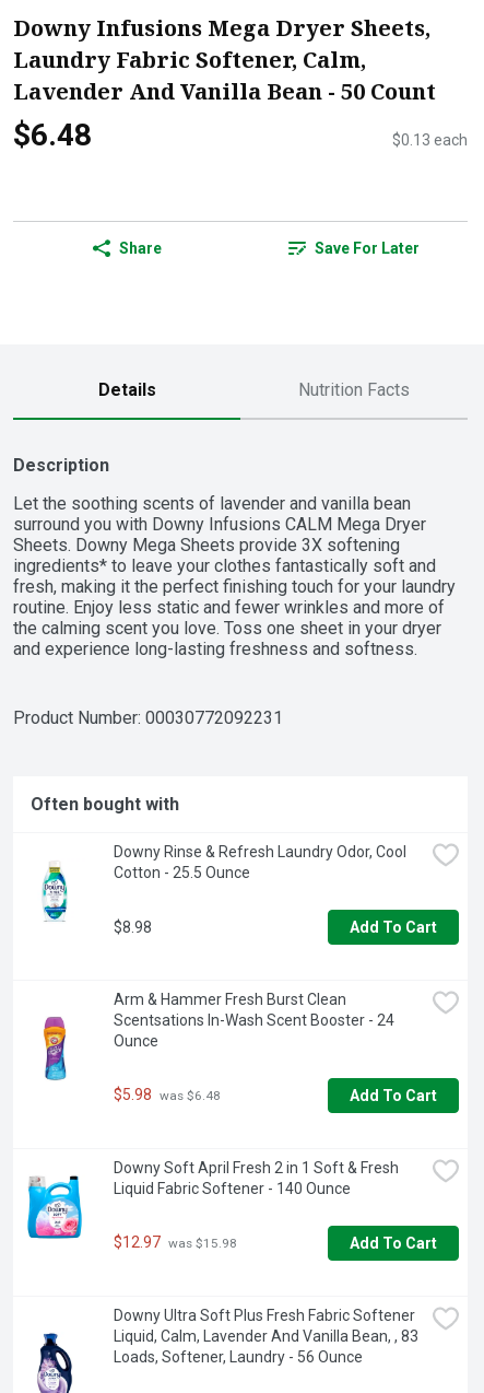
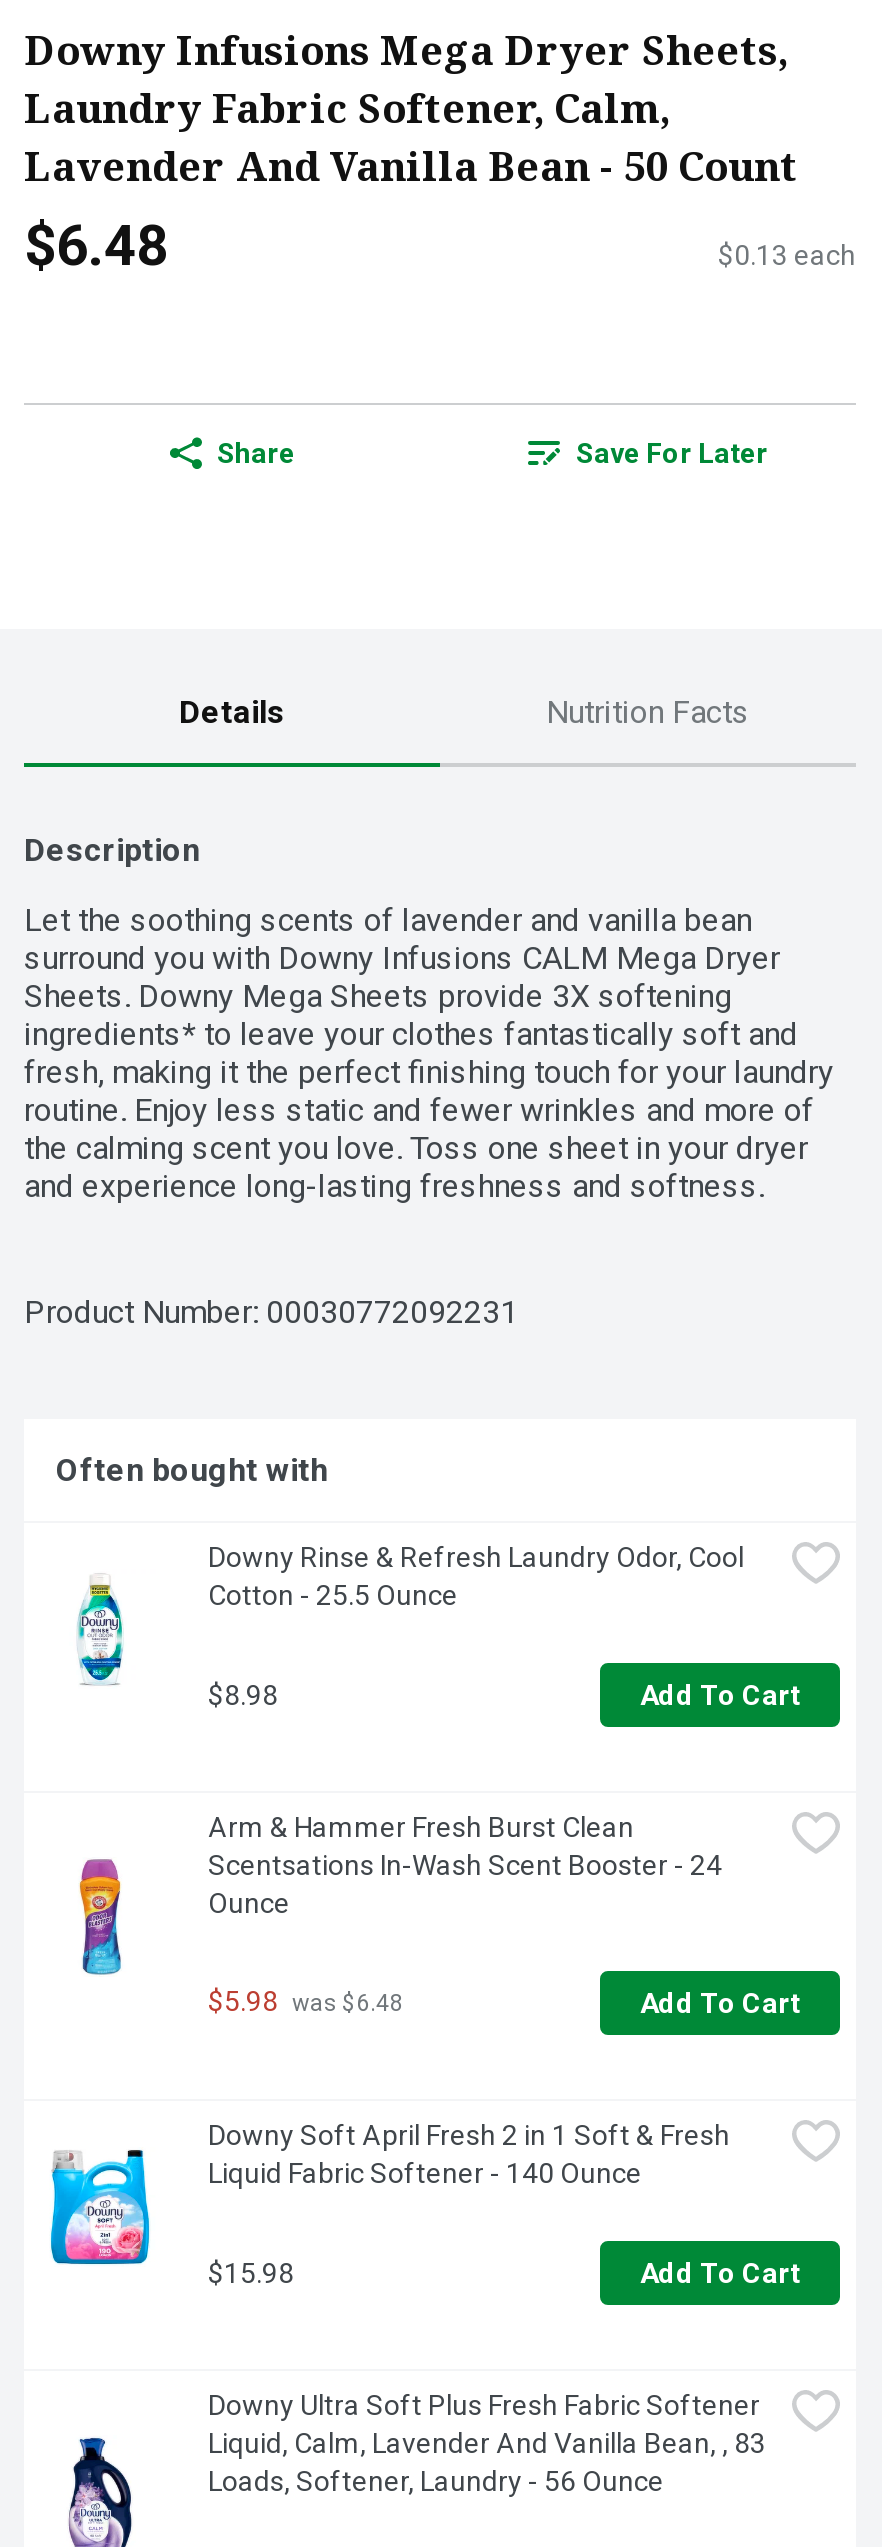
- $12.97 was $15.98
+ $15.98
